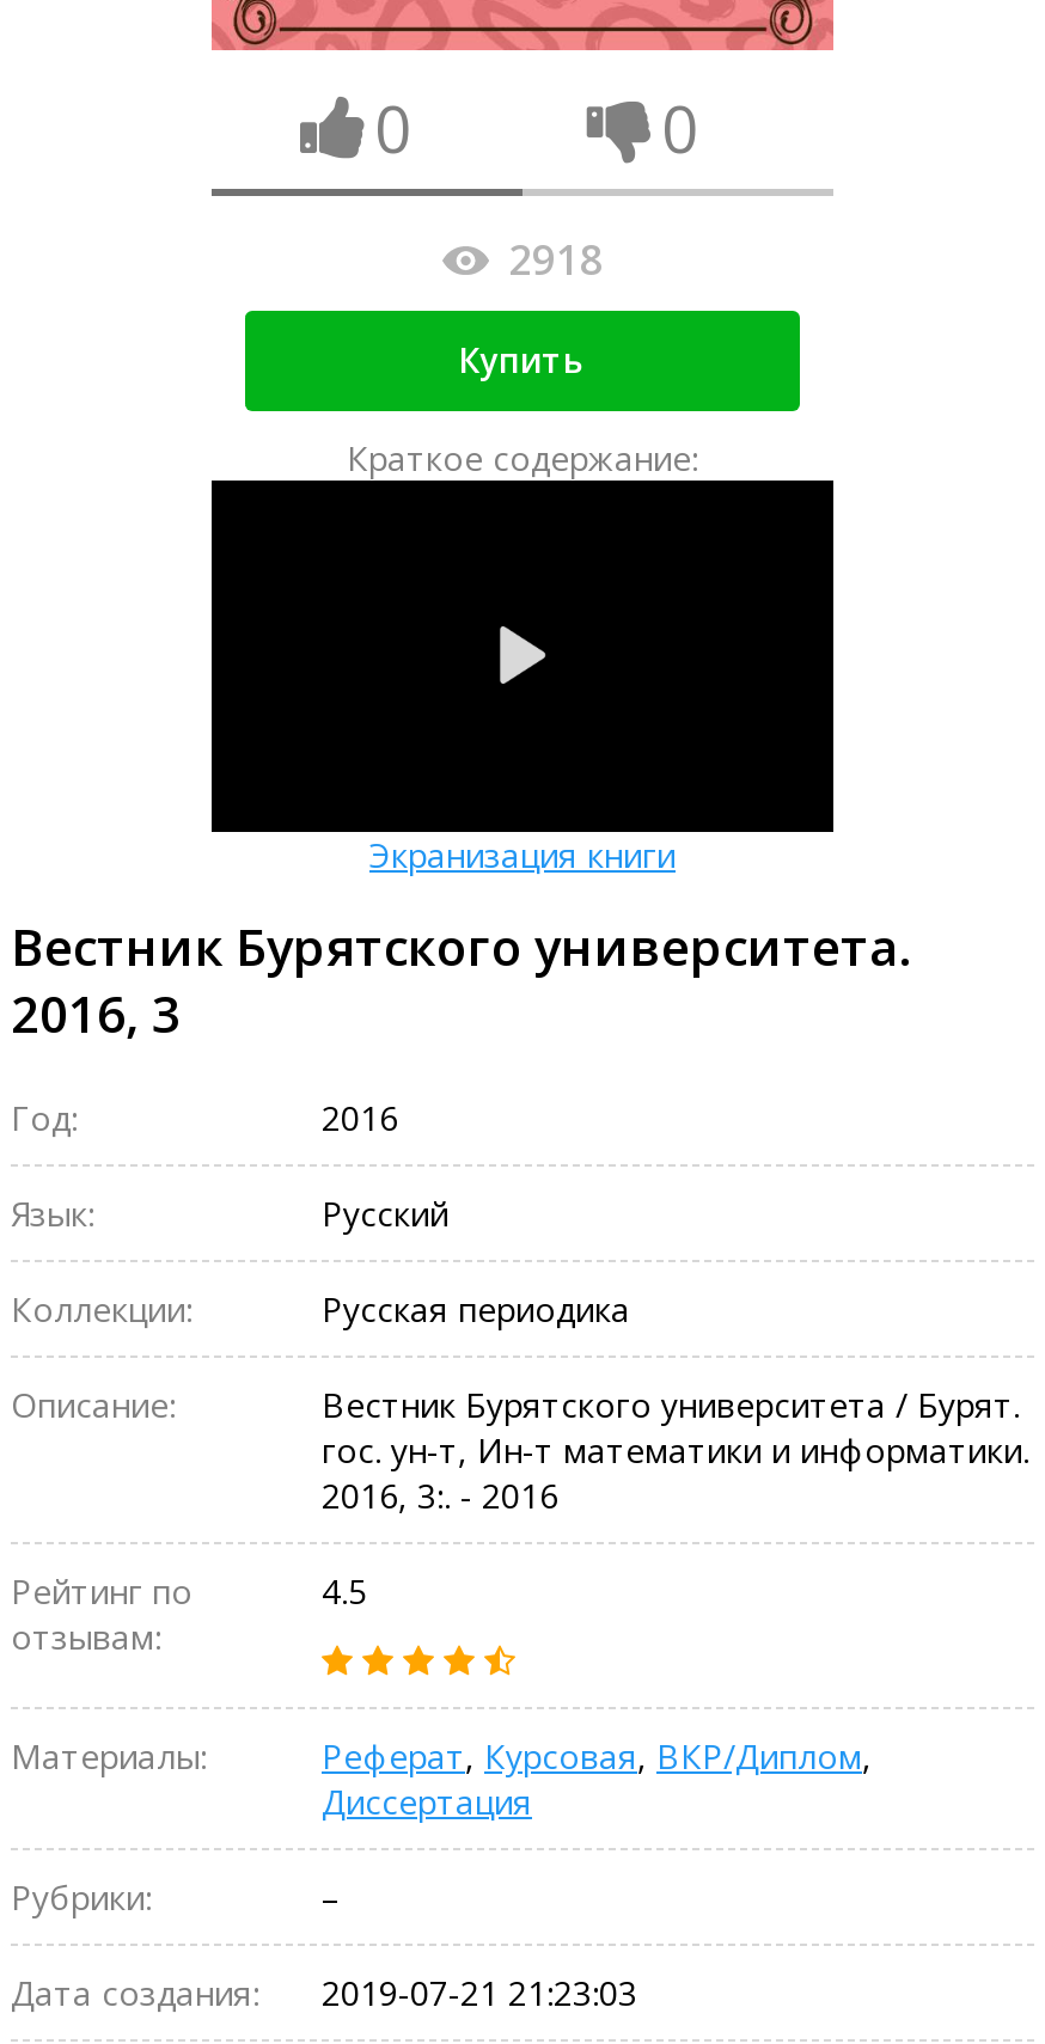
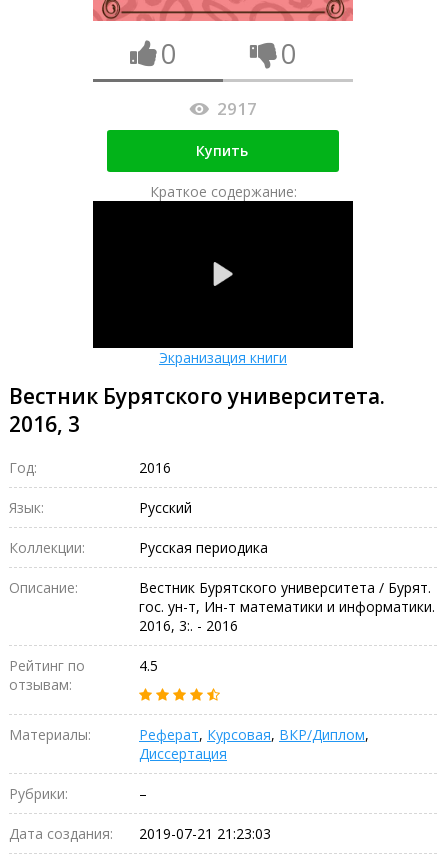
- 2918
+ 2917
